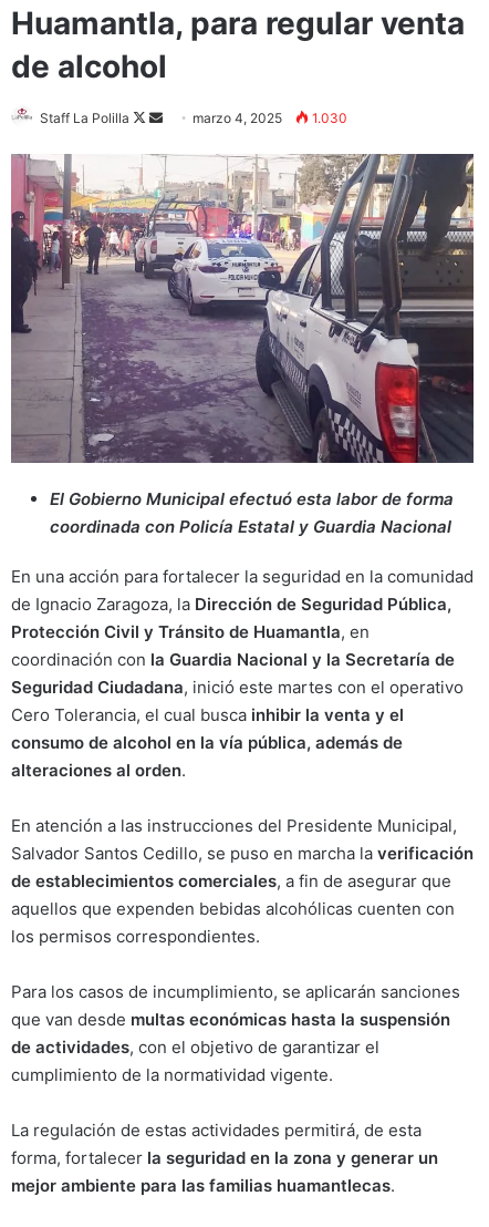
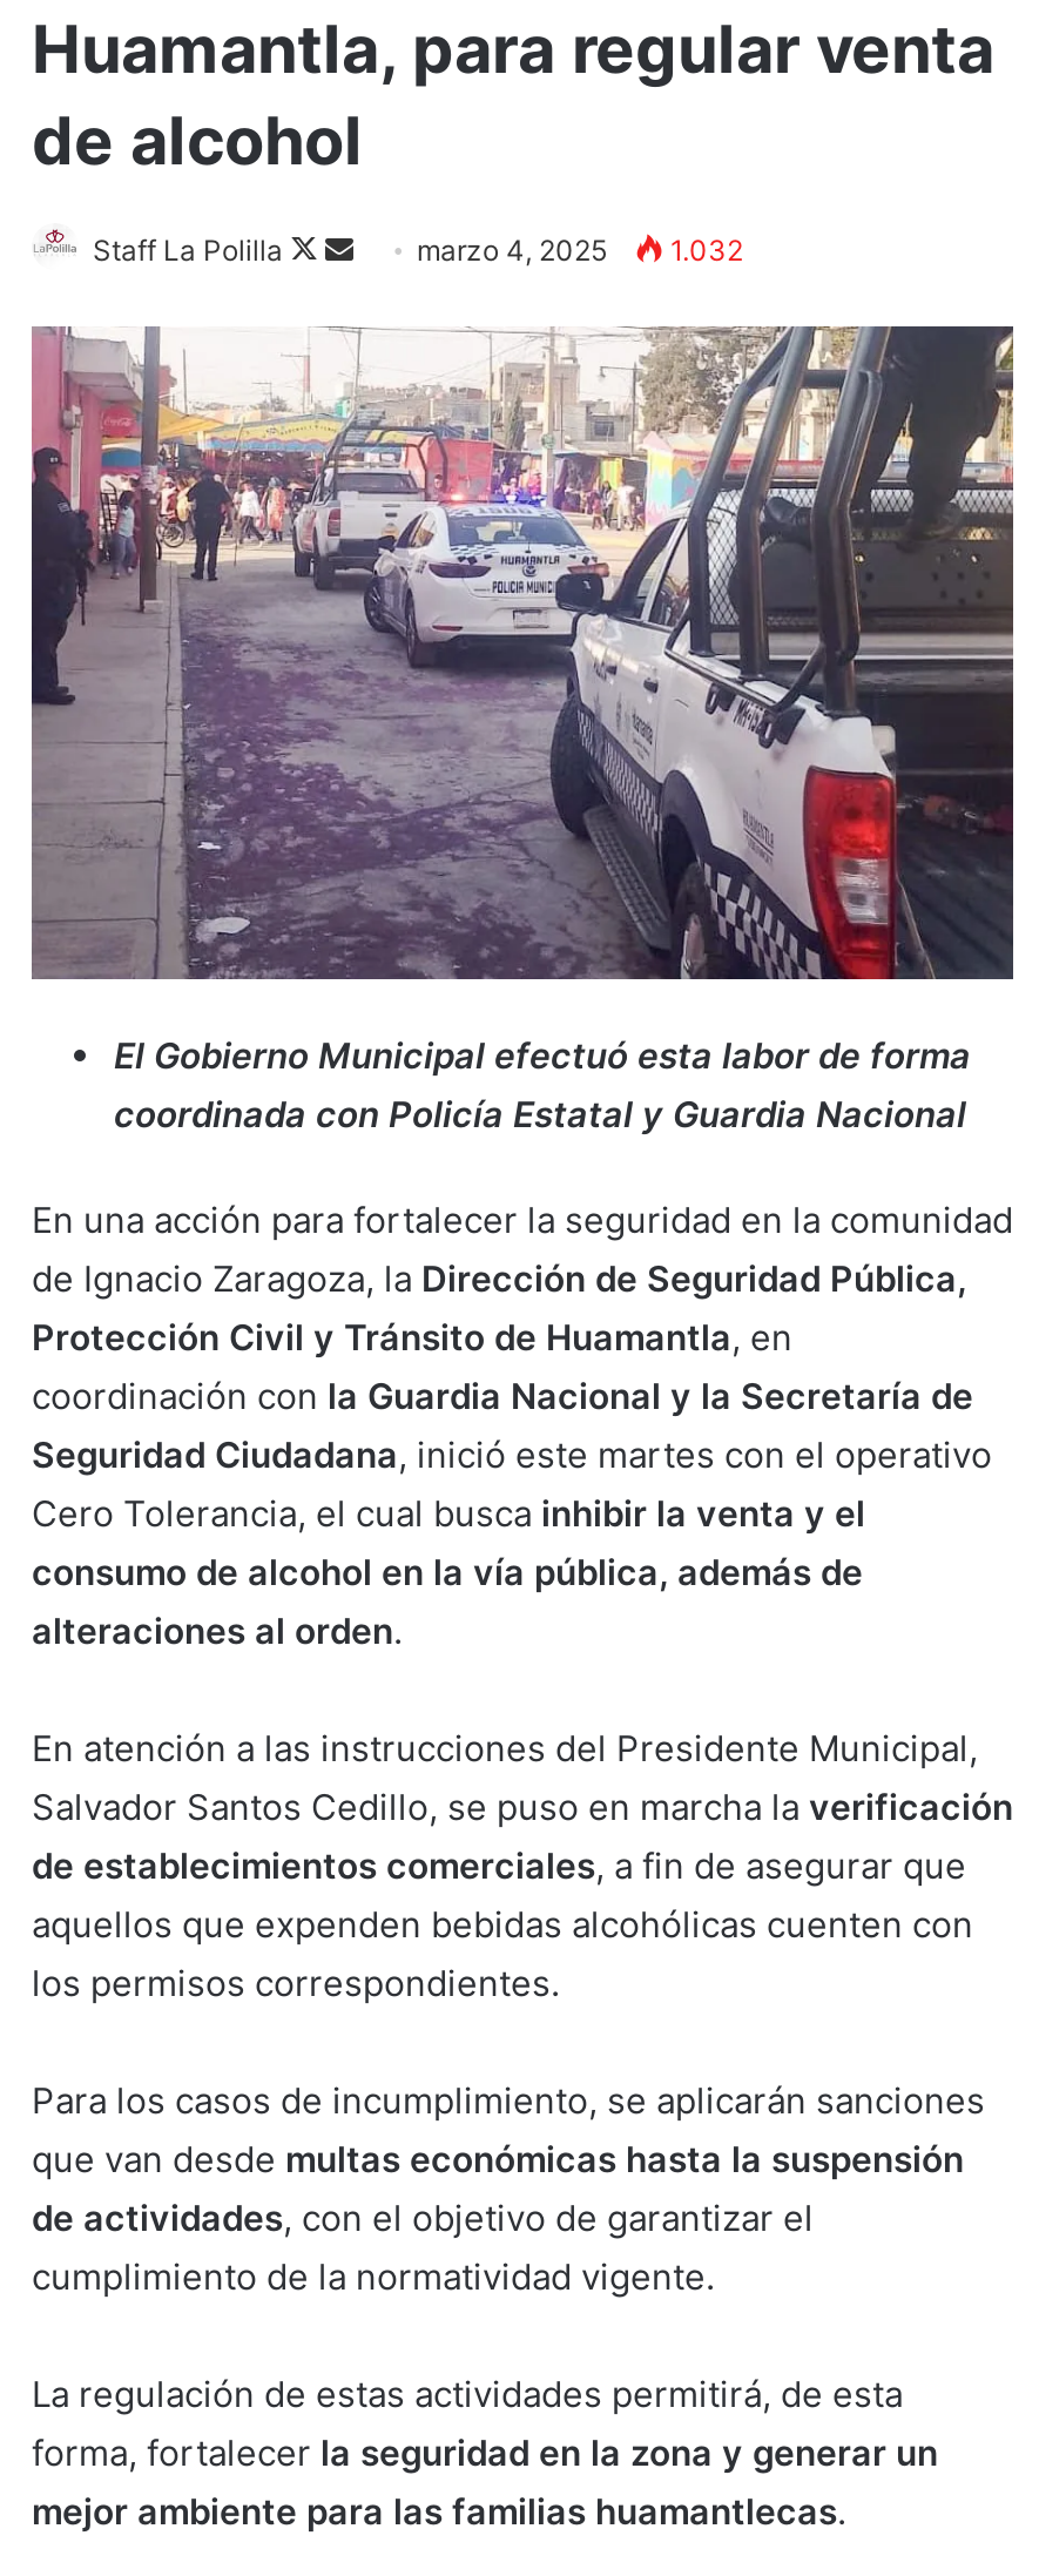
- 1.030
+ 1.032
